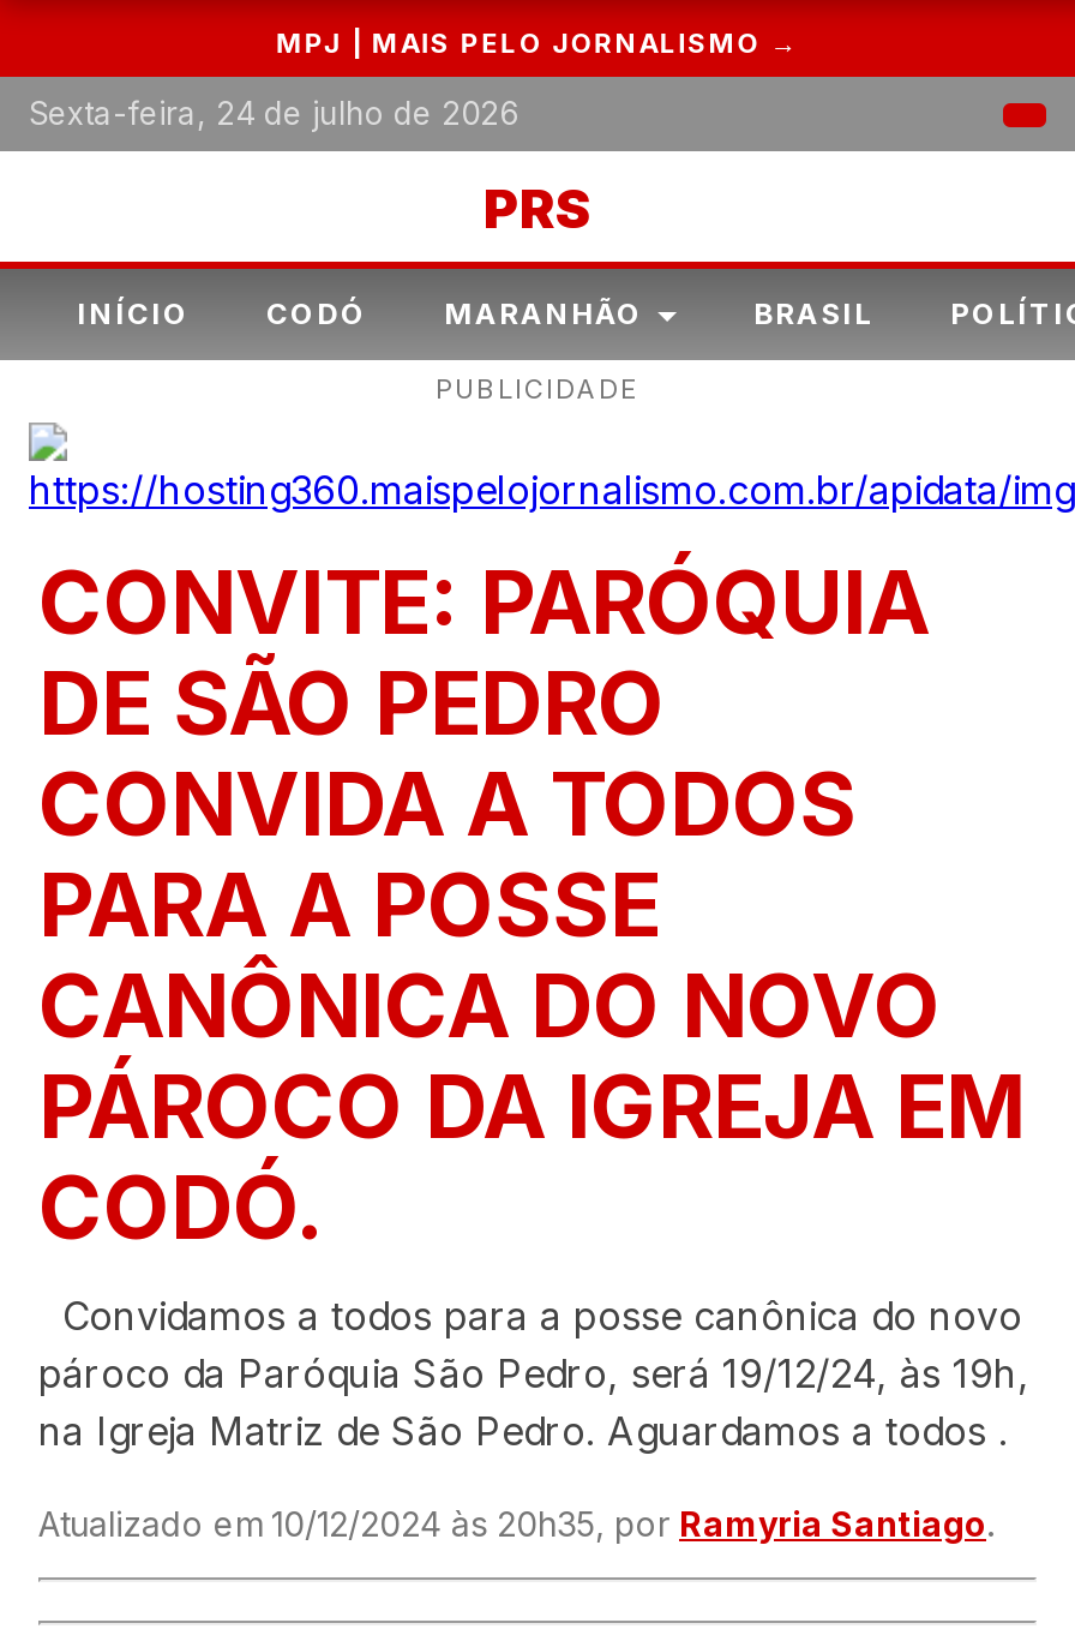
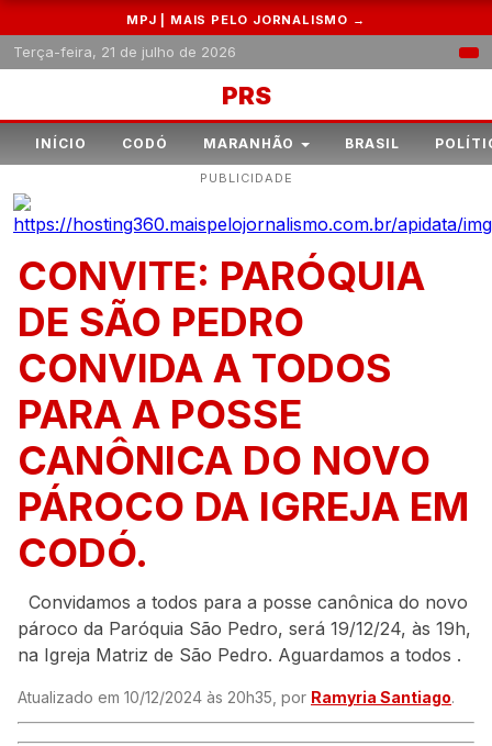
- Sexta-feira, 24 de julho de 2026
+ Terça-feira, 21 de julho de 2026
